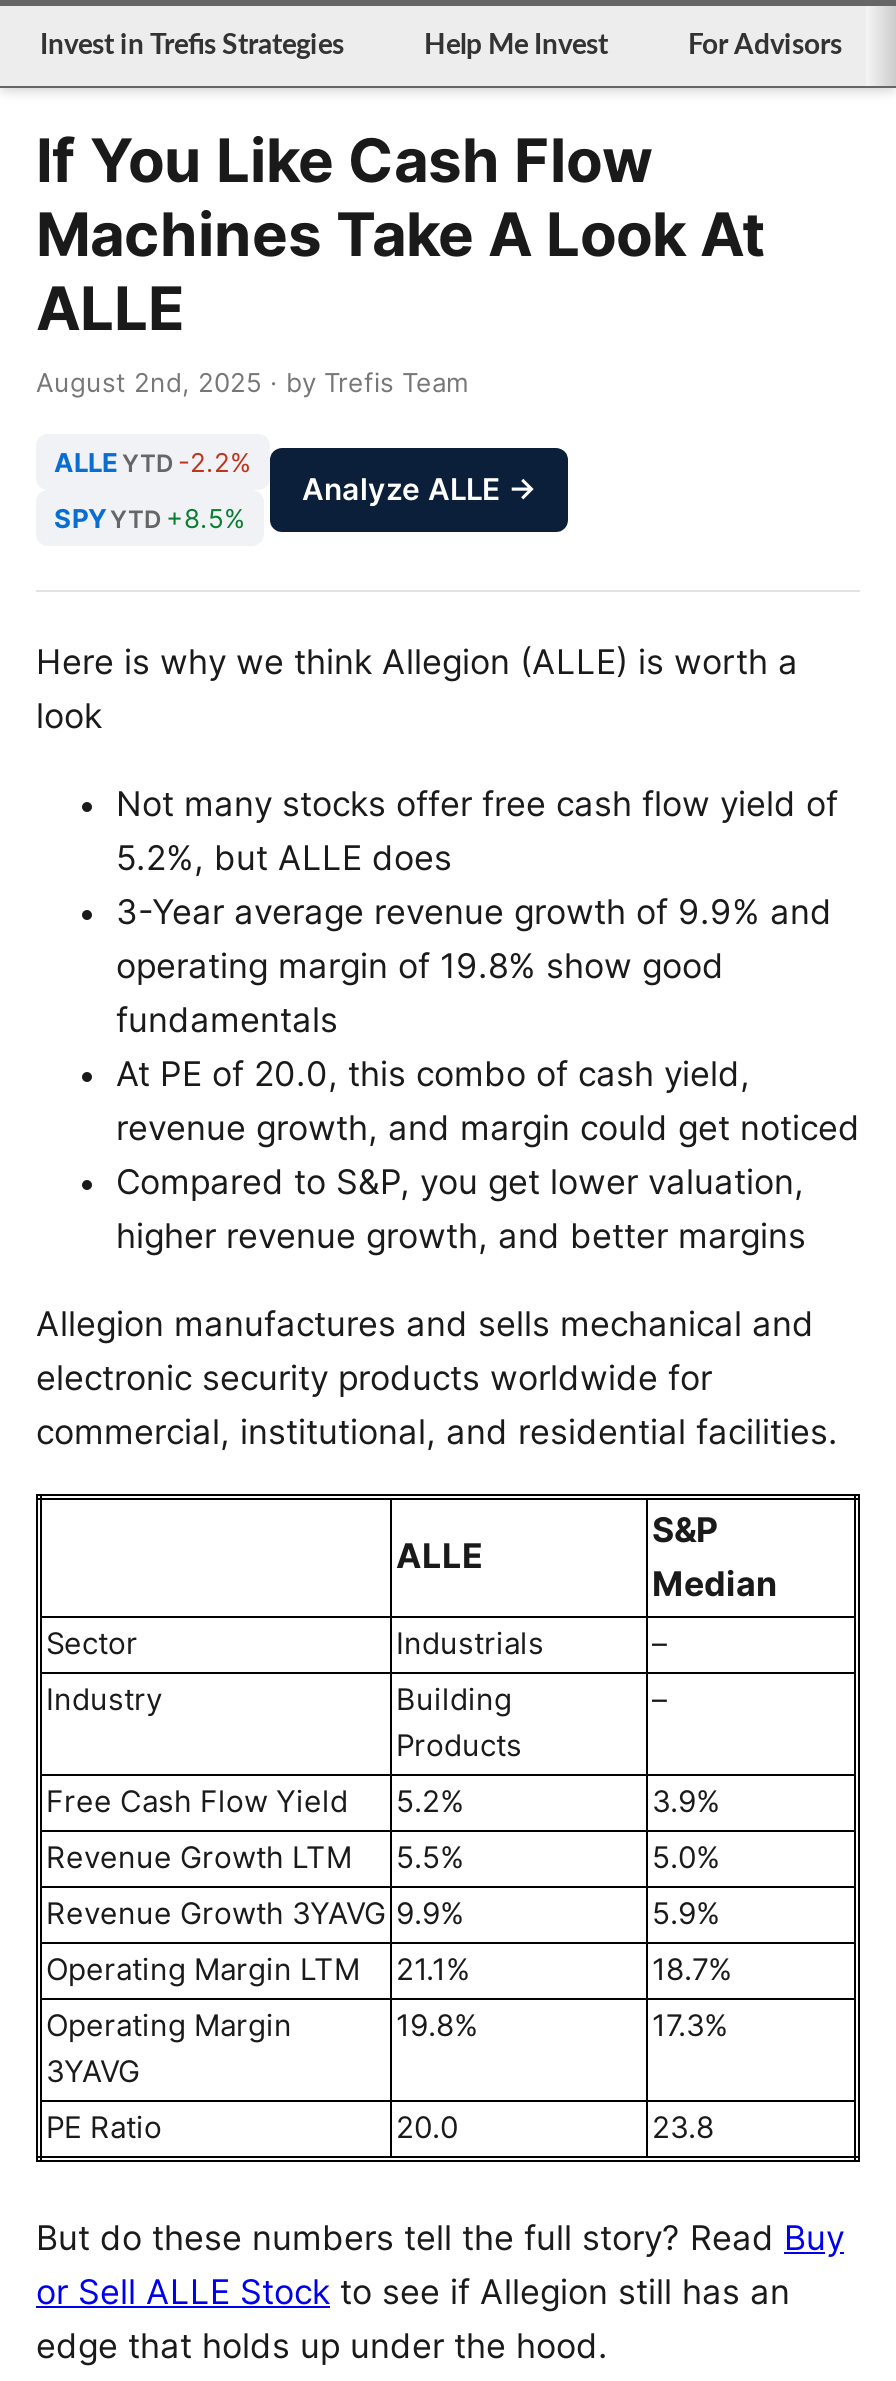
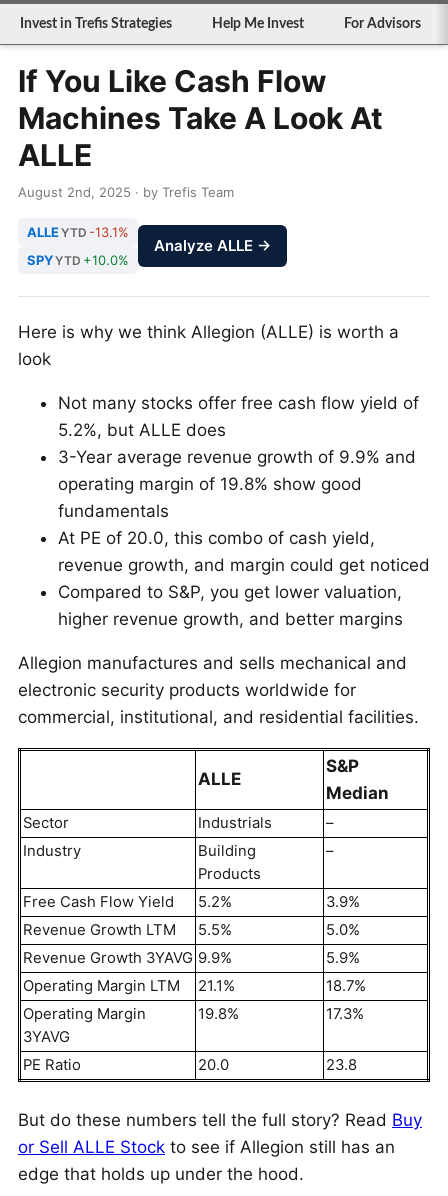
- ALLE YTD -2.2%
+ ALLE YTD -13.1%

- SPY YTD +8.5%
+ SPY YTD +10.0%
